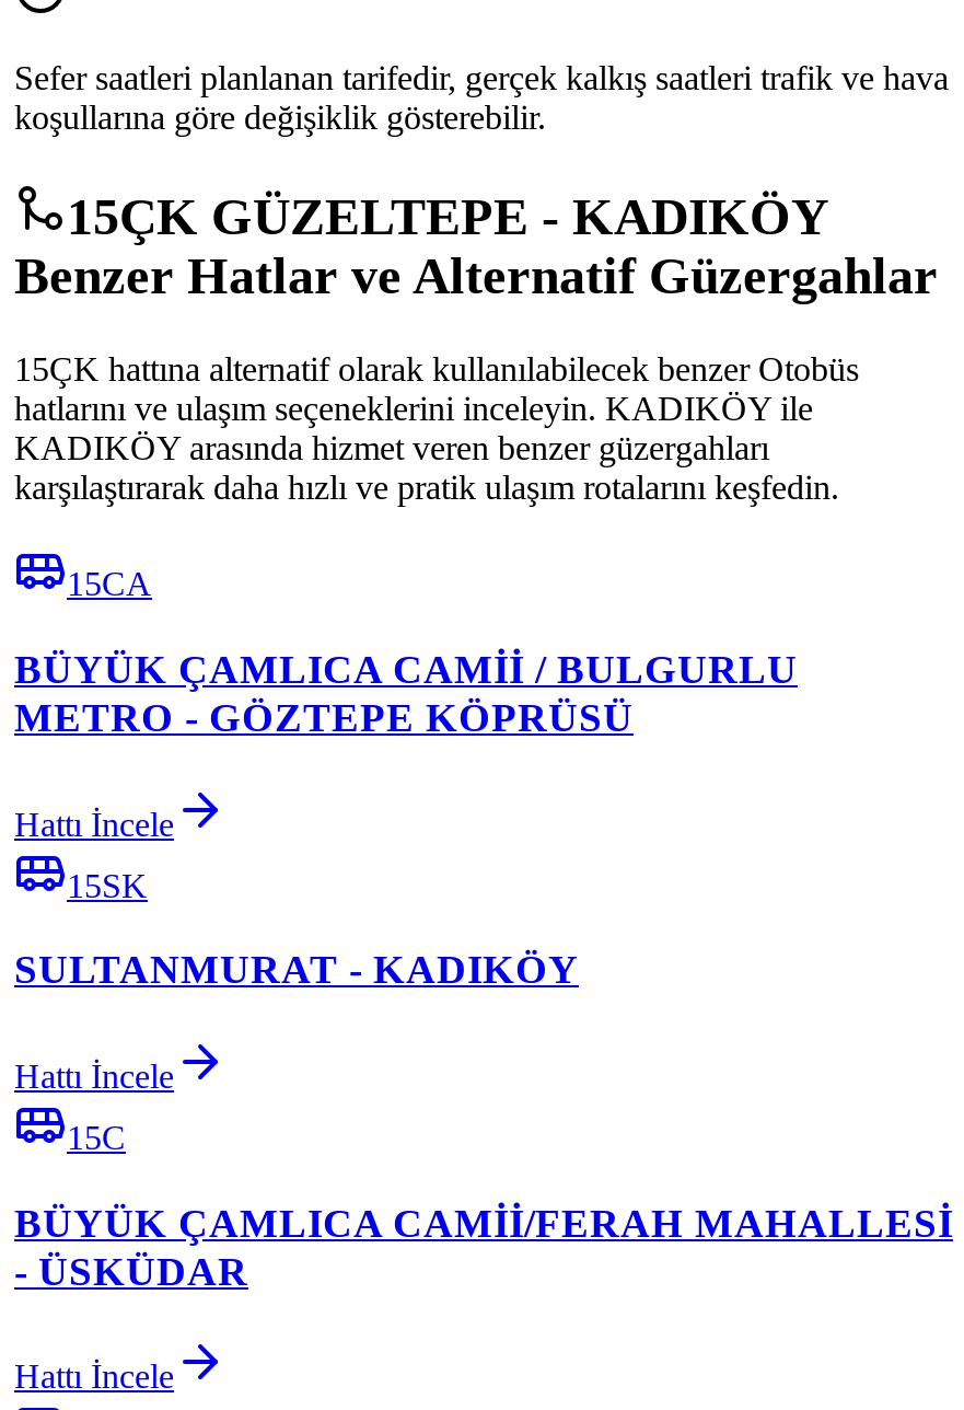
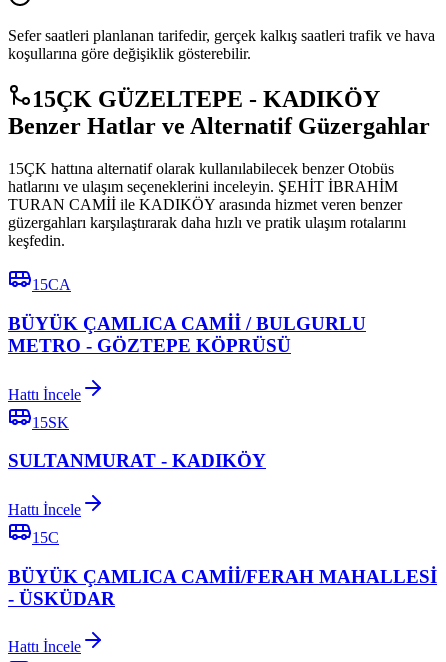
- hatlarını ve ulaşım seçeneklerini inceleyin. KADIKÖY ile
- KADIKÖY arasında hizmet veren benzer güzergahları
- karşılaştırarak daha hızlı ve pratik ulaşım rotalarını keşfedin.
+ hatlarını ve ulaşım seçeneklerini inceleyin. ŞEHİT İBRAHİM
+ TURAN CAMİİ ile KADIKÖY arasında hizmet veren benzer
+ güzergahları karşılaştırarak daha hızlı ve pratik ulaşım rotalarını
+ keşfedin.
